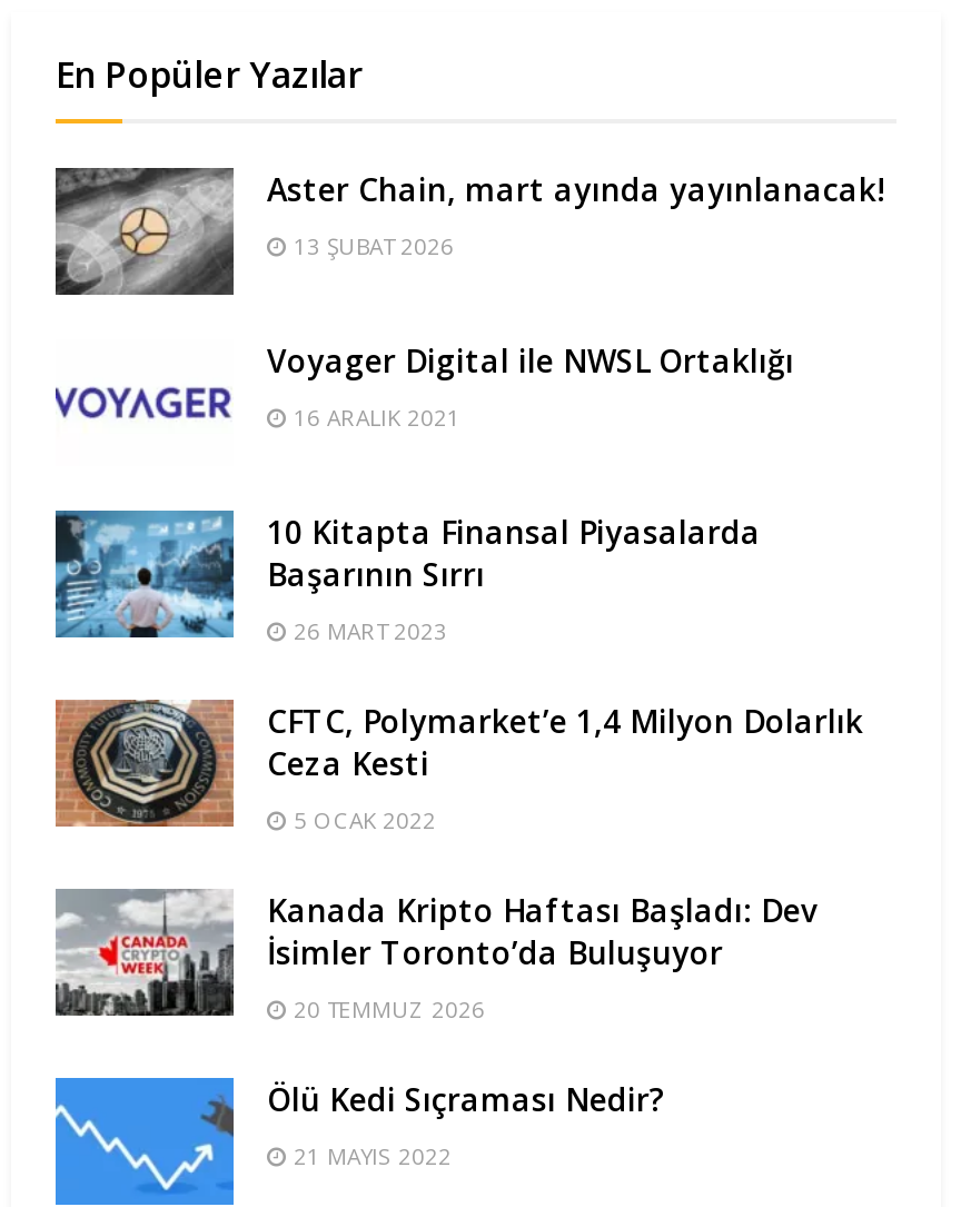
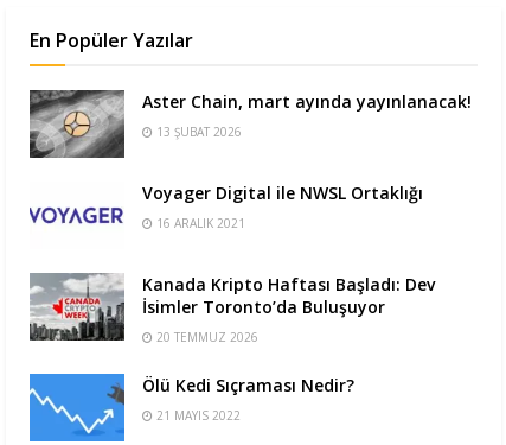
- [image]
- 10 Kitapta Finansal Piyasalarda
- Başarının Sırrı
- 26 MART 2023
- CFTC, Polymarket’e 1,4 Milyon Dolarlık
- Ceza Kesti
- 5 OCAK 2022

- [image]
